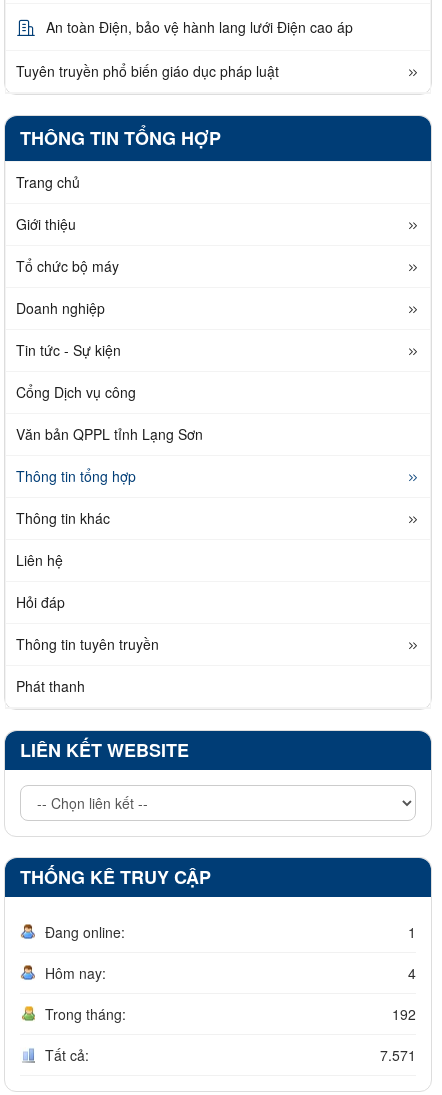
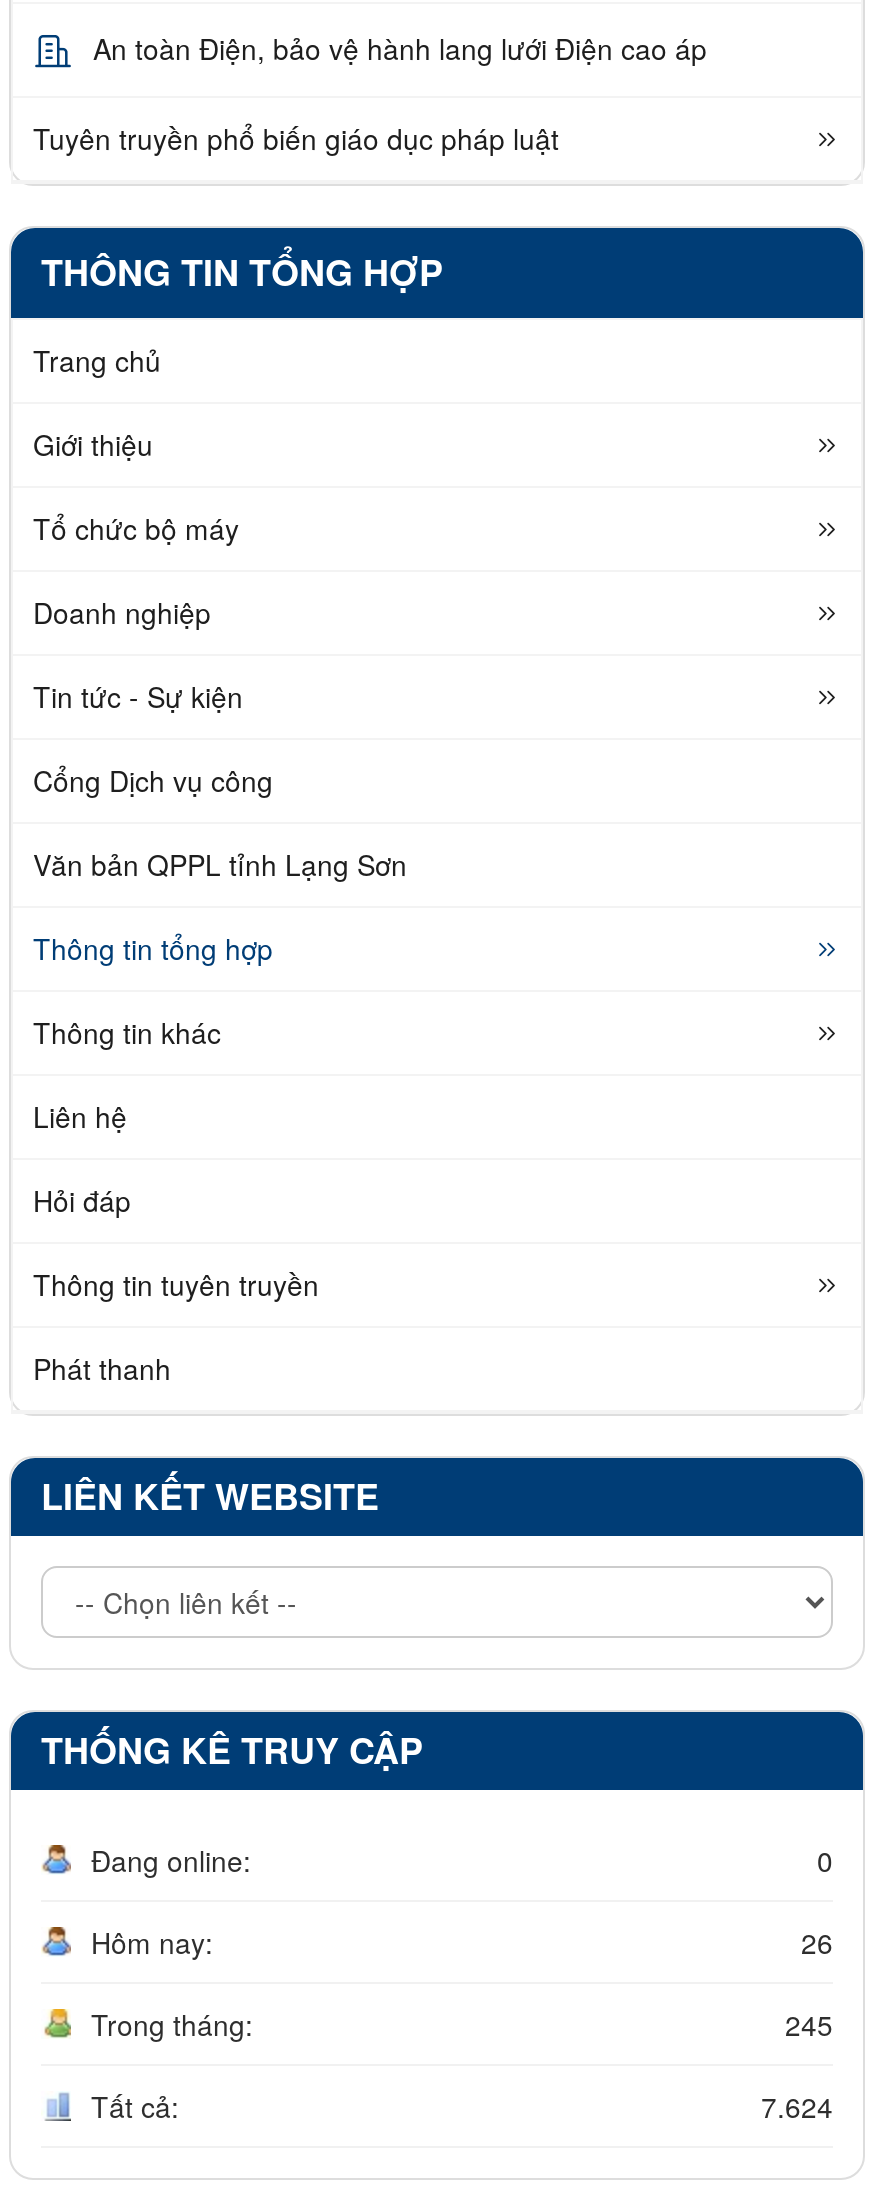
- 1
+ 0

- 4
+ 26

- 192
+ 245

- 7.571
+ 7.624
